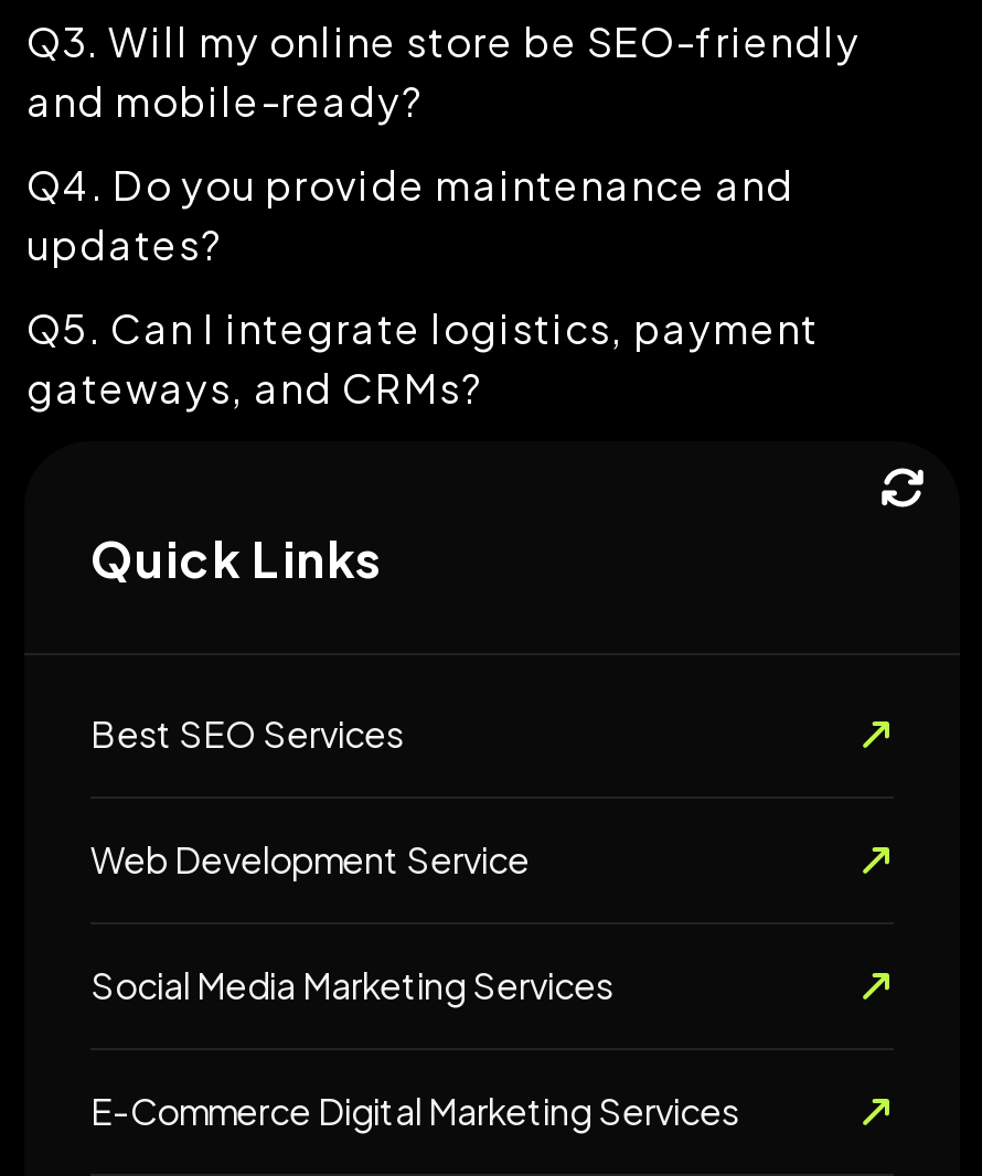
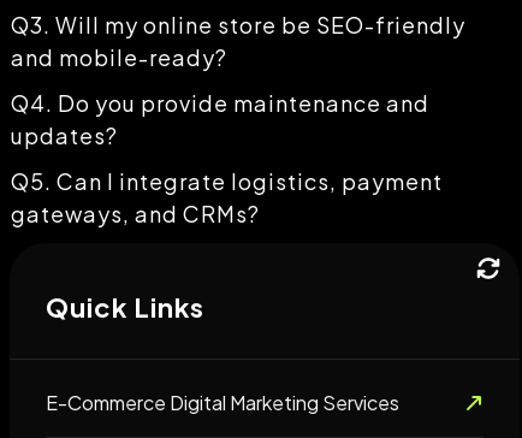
- Best SEO Services
- Web Development Service
- Social Media Marketing Services
